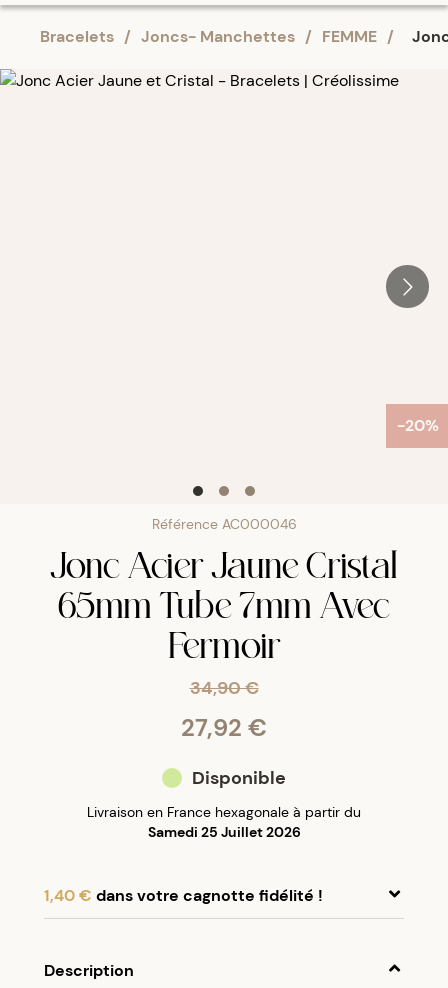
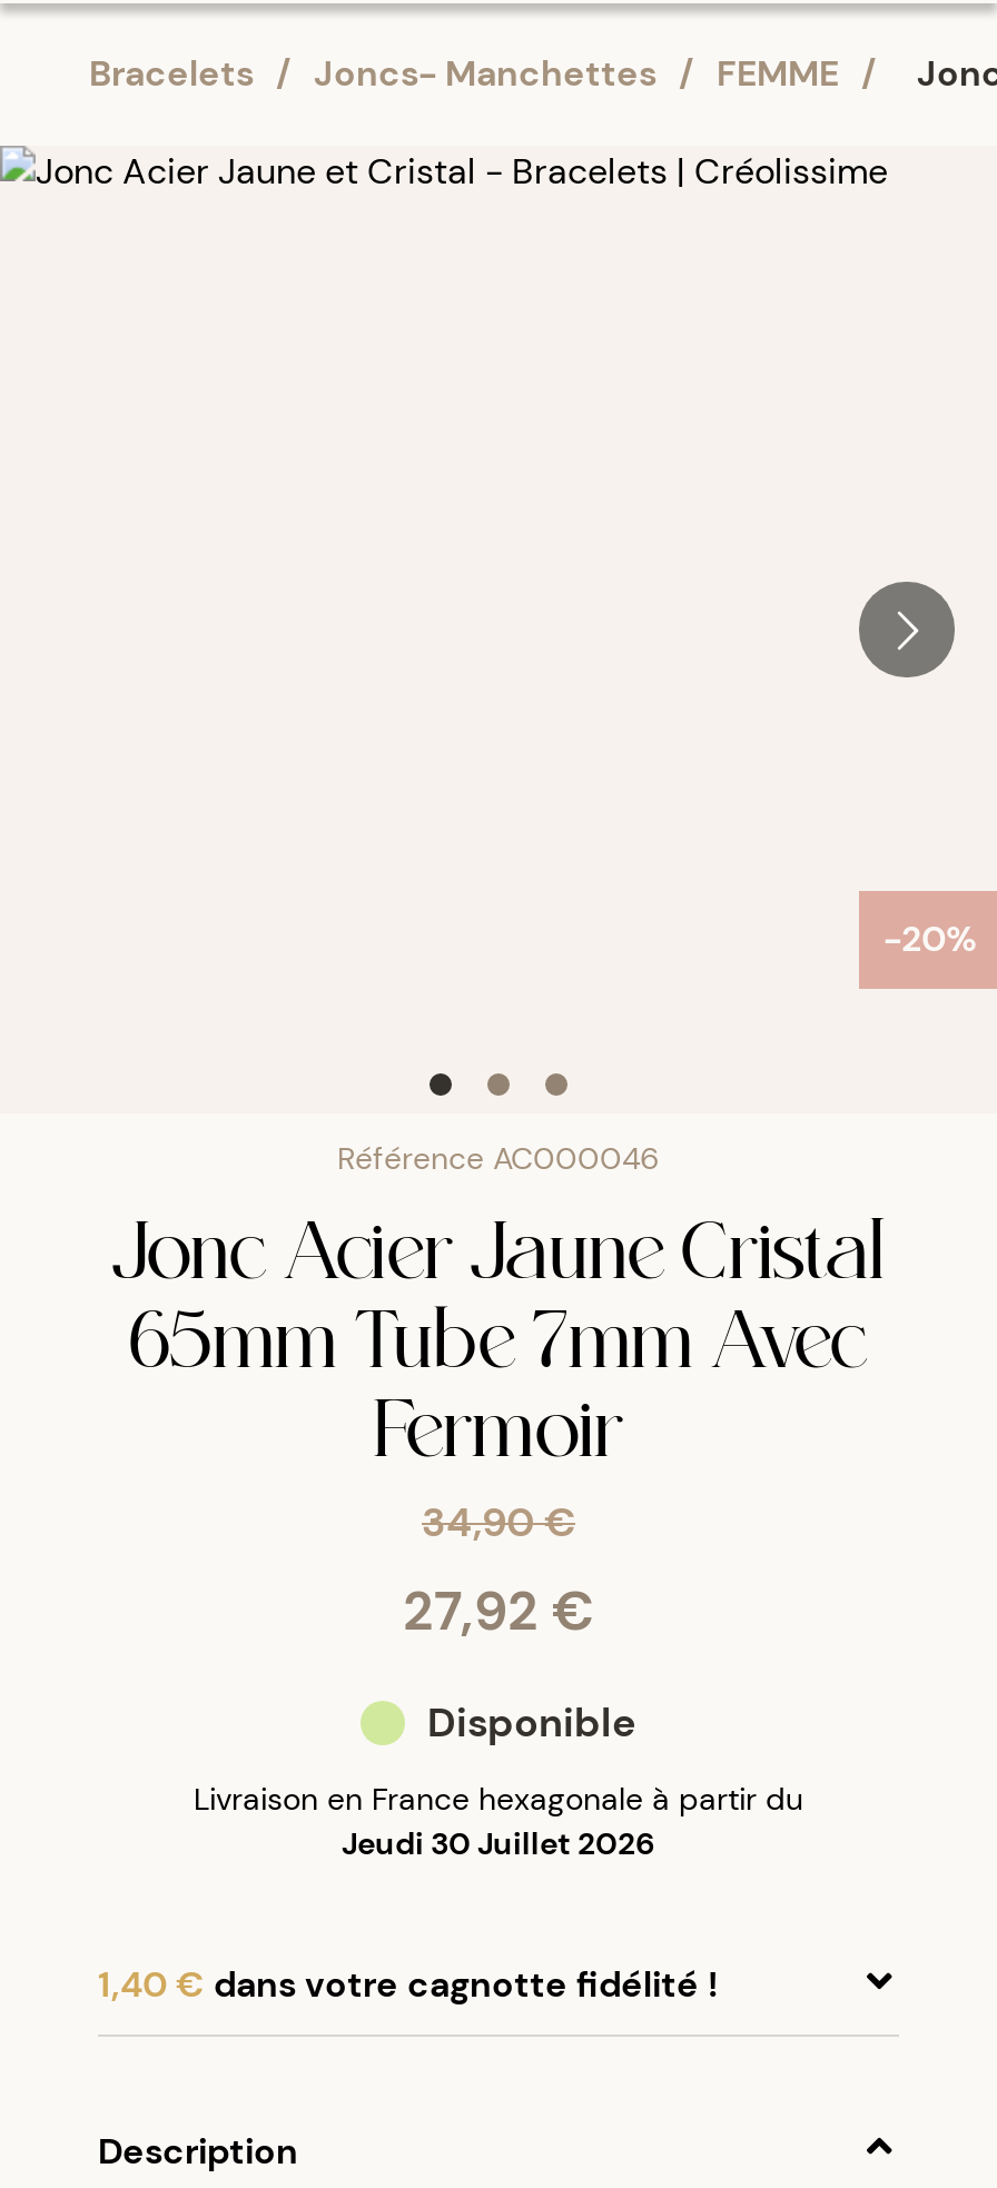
- Samedi 25 Juillet 2026
+ Jeudi 30 Juillet 2026
